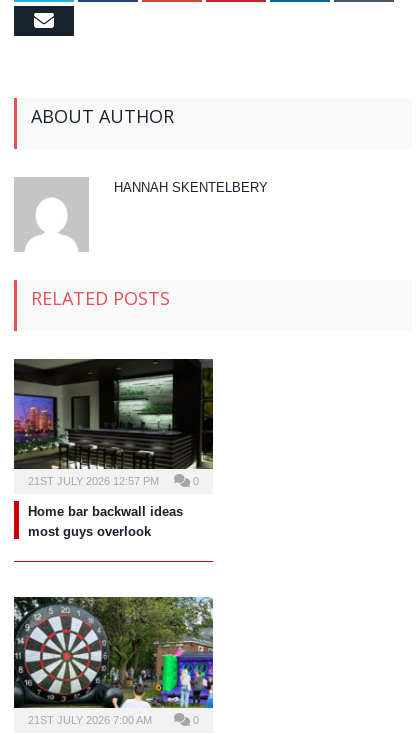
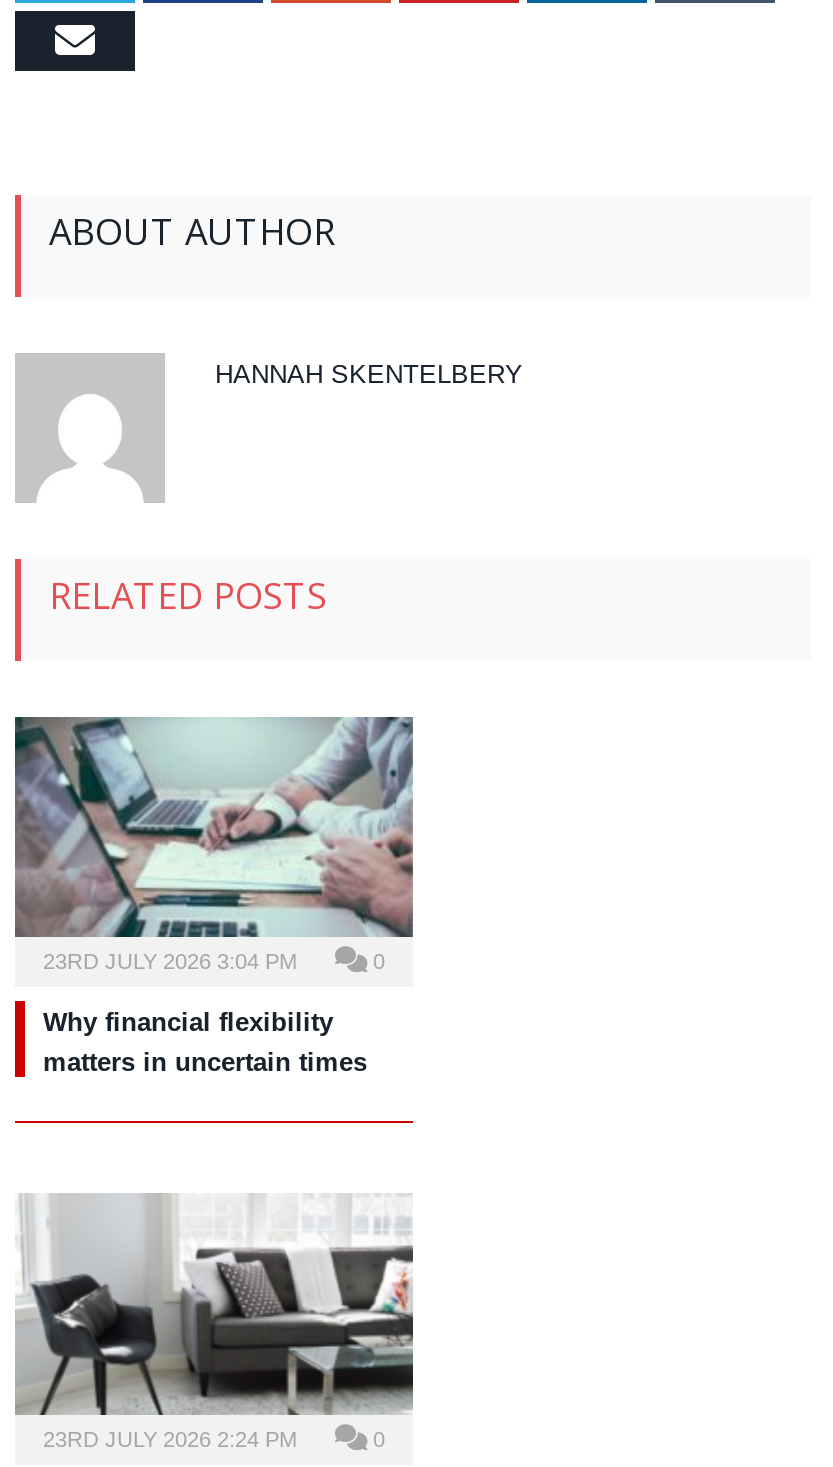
- [image]
- 21ST JULY 2026 12:57 PM
+ [image]
+ 23RD JULY 2026 3:04 PM

- Home bar backwall ideas
- most guys overlook
+ Why financial flexibility
+ matters in uncertain times

- [image]
- 21ST JULY 2026 7:00 AM
+ [image]
+ 23RD JULY 2026 2:24 PM
